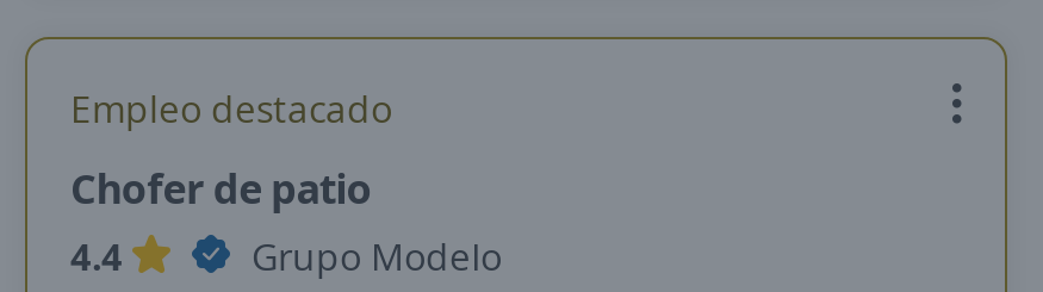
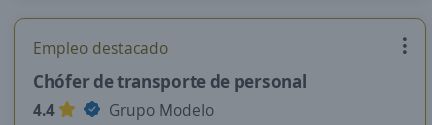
- Chofer de patio
+ Chófer de transporte de personal
